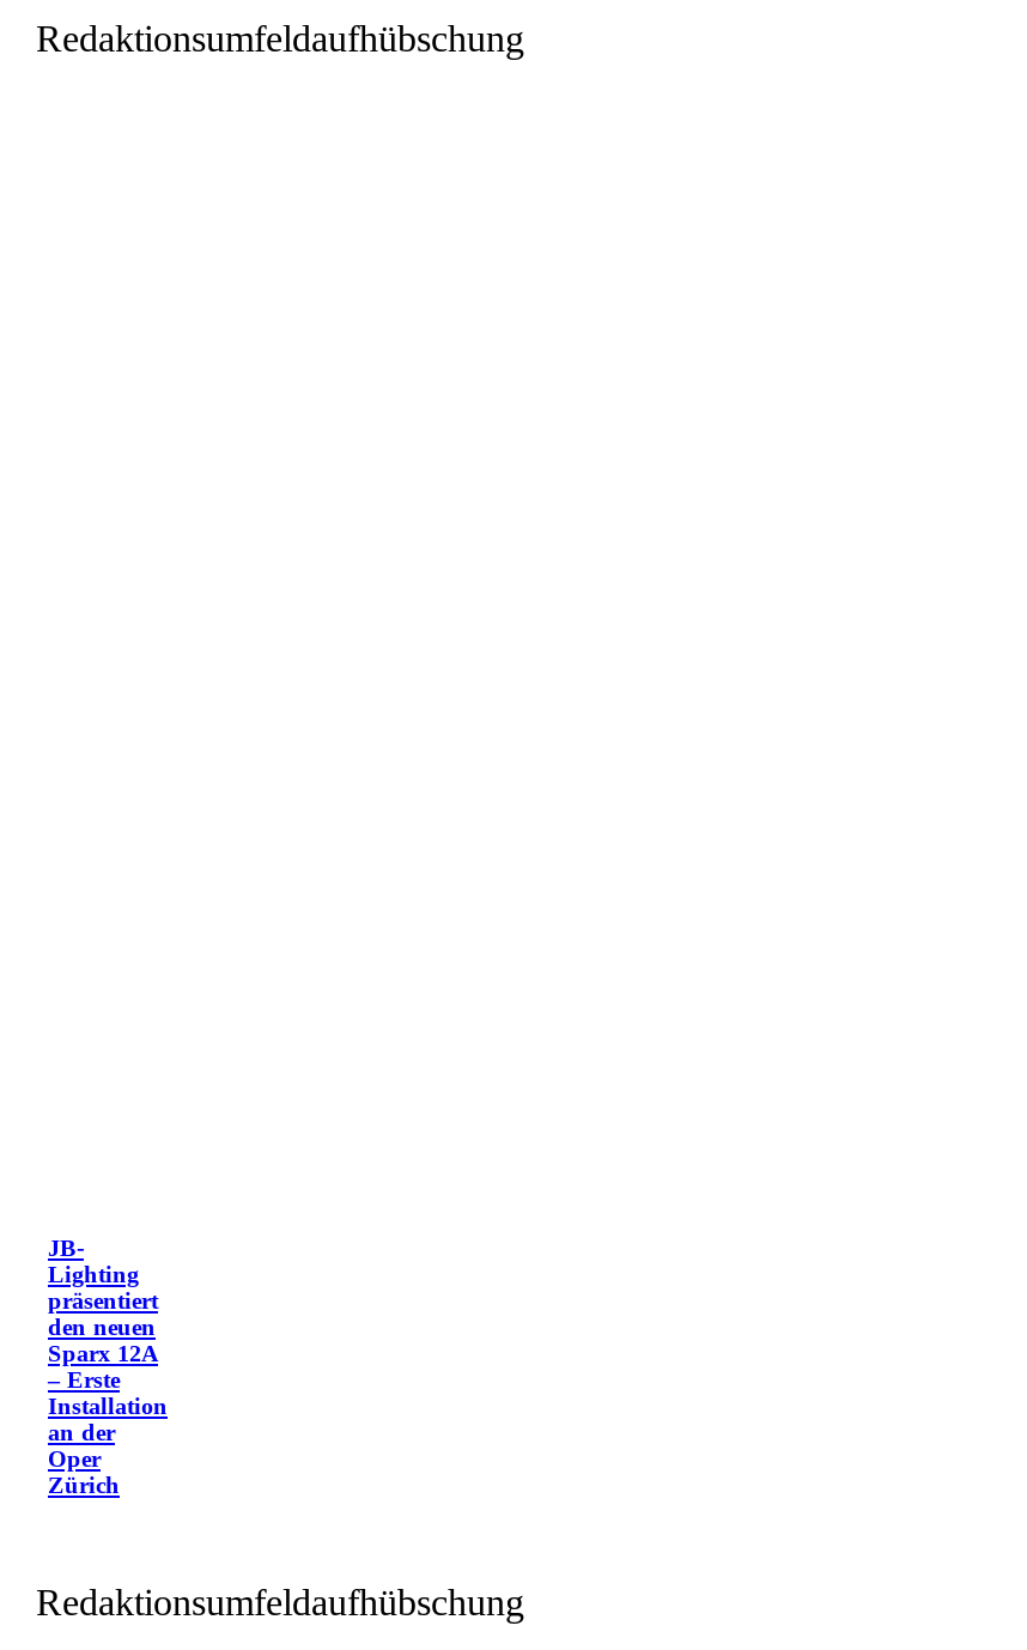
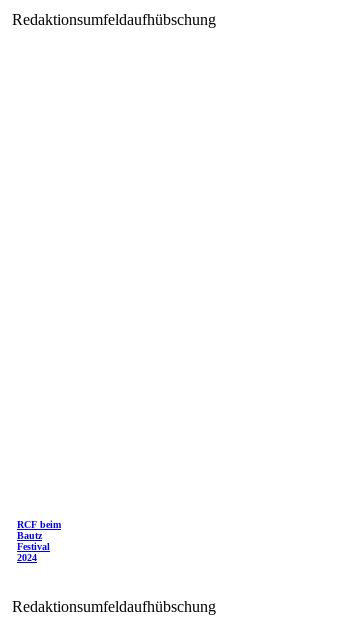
- JB-
- Lighting
- präsentiert
- den neuen
- Sparx 12A
- – Erste
- Installation
- an der
- Oper
- Zürich
+ RCF beim
+ Bautz
+ Festival
+ 2024
